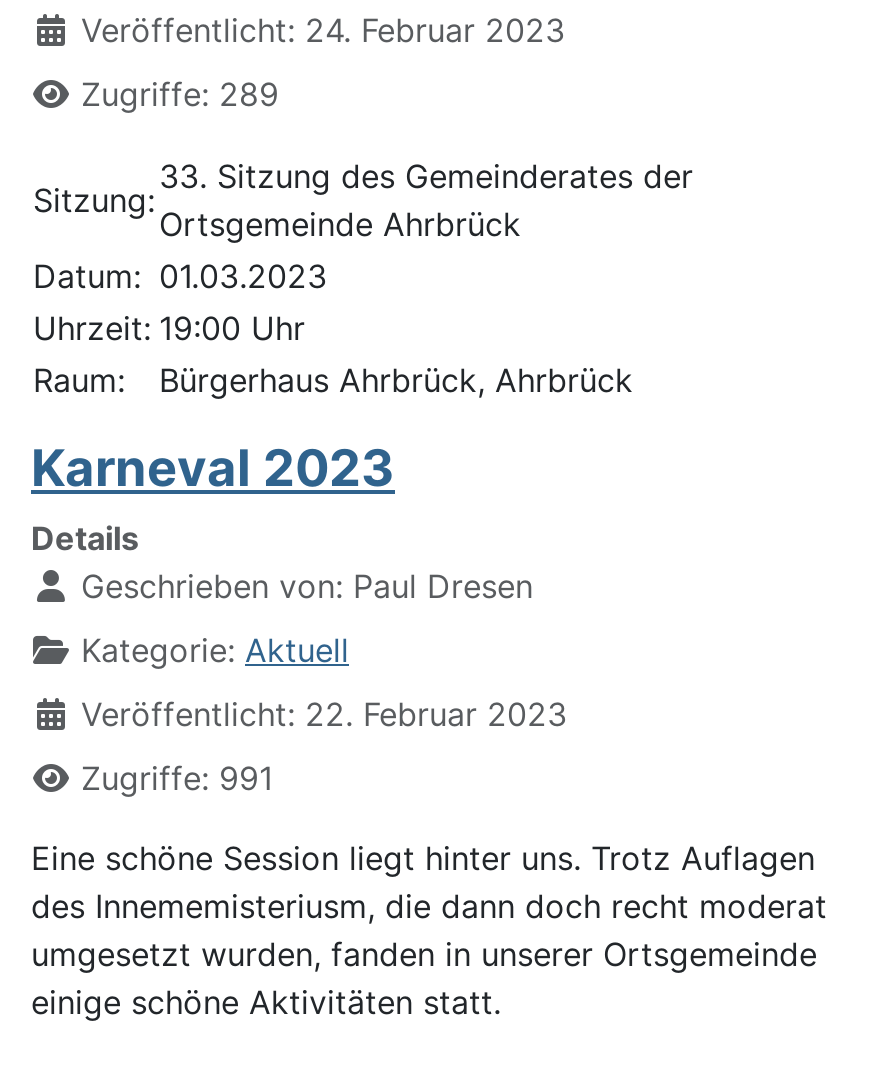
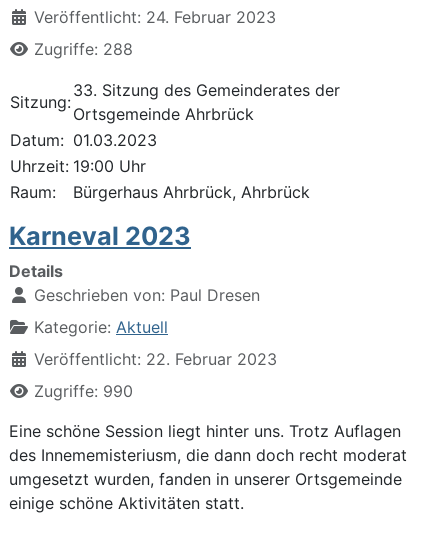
- Zugriffe: 289
+ Zugriffe: 288

- Zugriffe: 991
+ Zugriffe: 990
